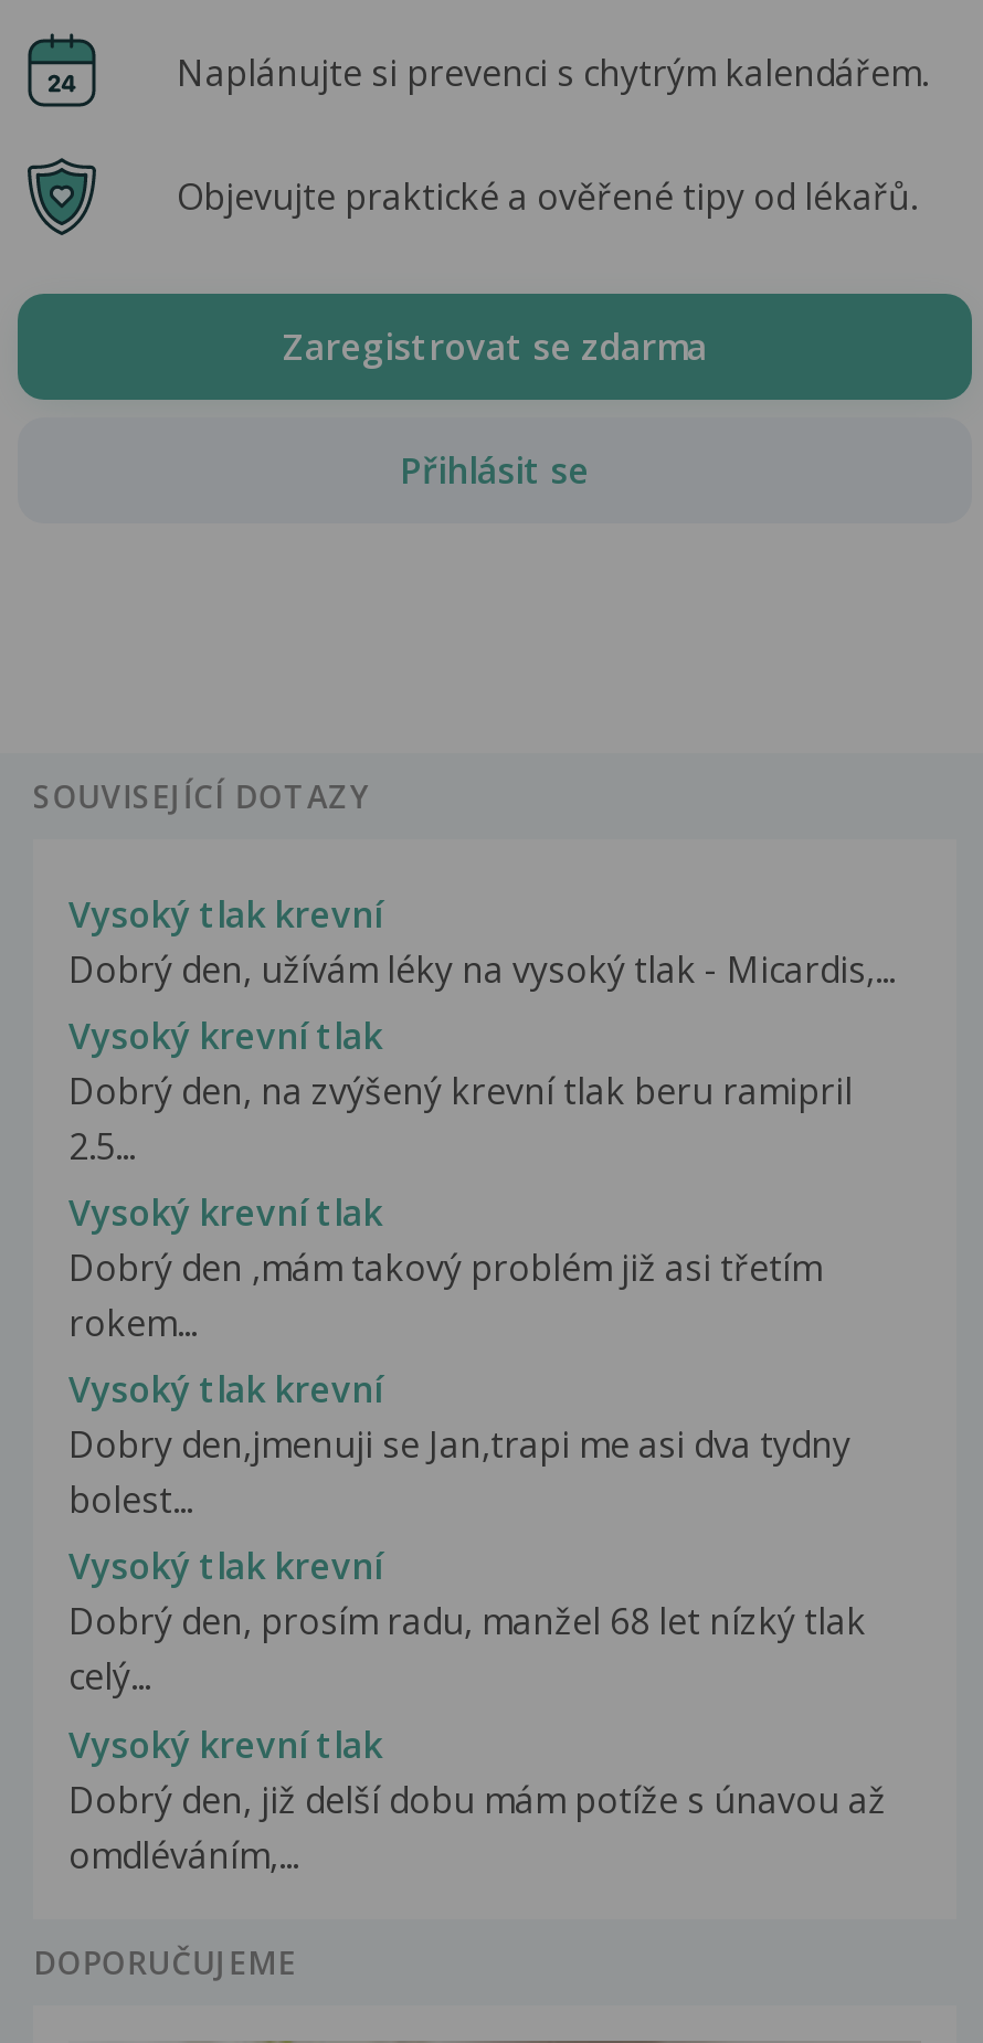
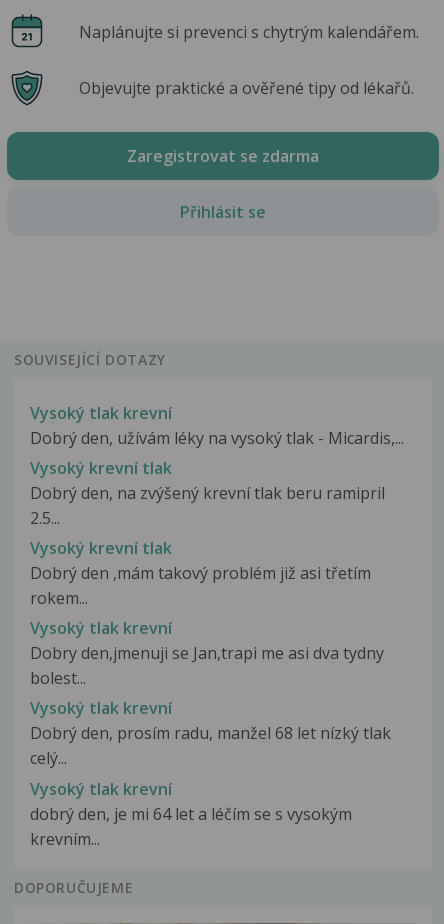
- Vysoký krevní tlak
- Dobrý den, již delší dobu mám potíže s únavou až
- omdléváním,...
+ Vysoký tlak krevní
+ dobrý den, je mi 64 let a léčím se s vysokým
+ krevním...
